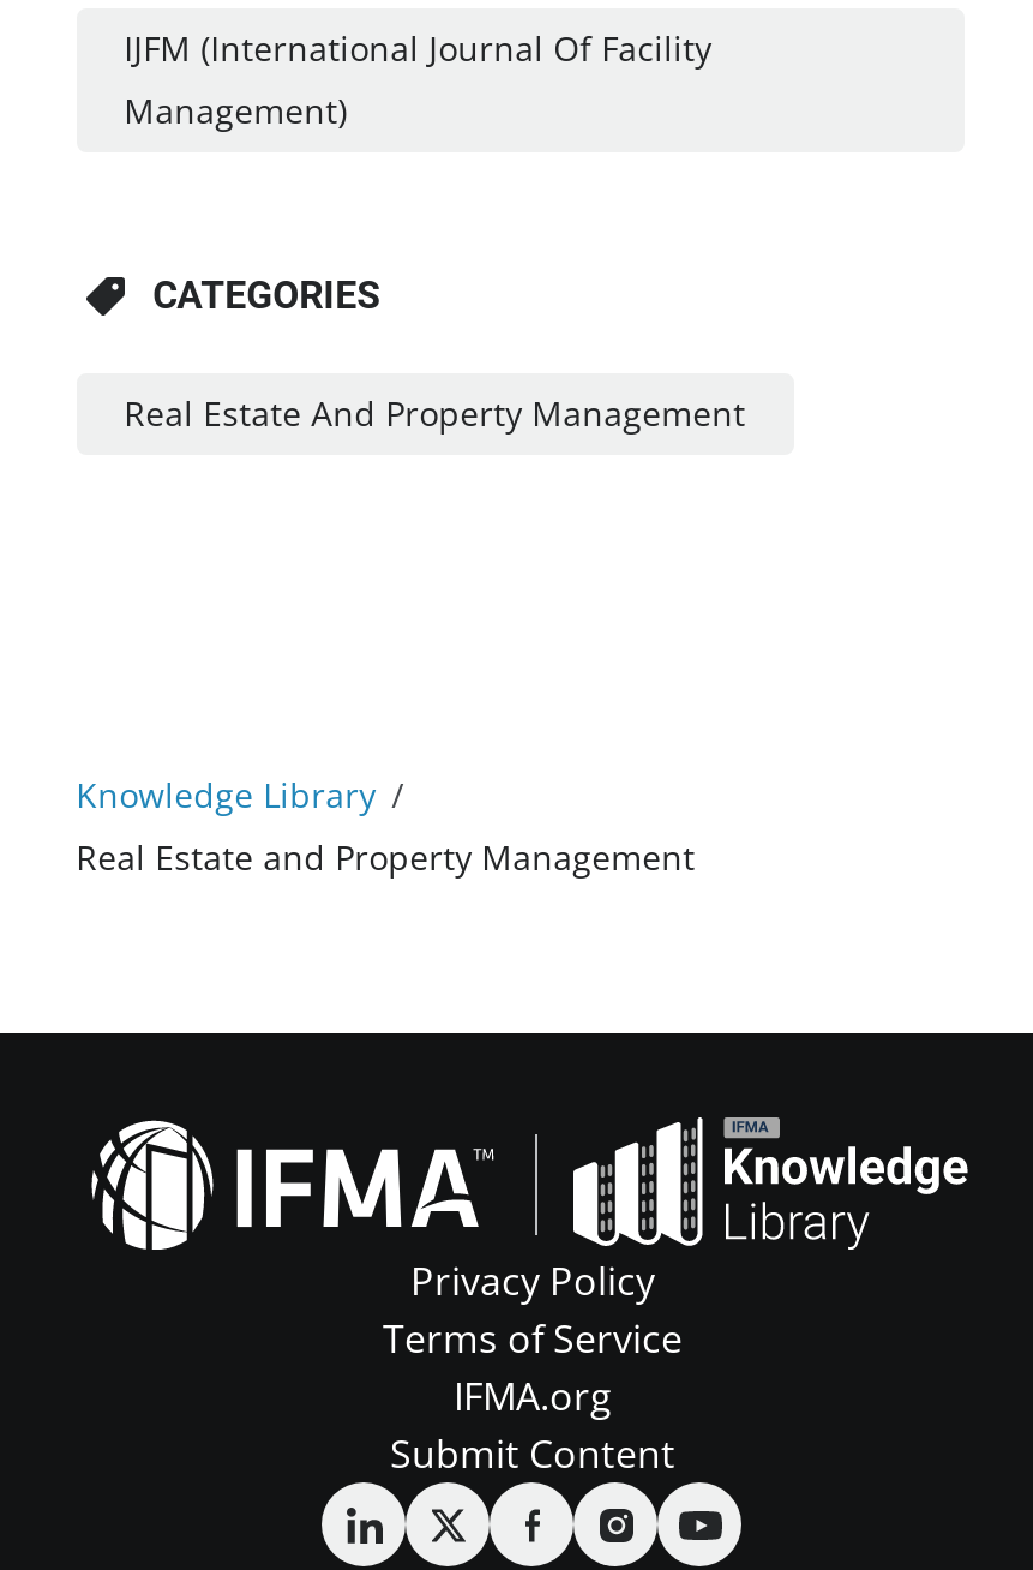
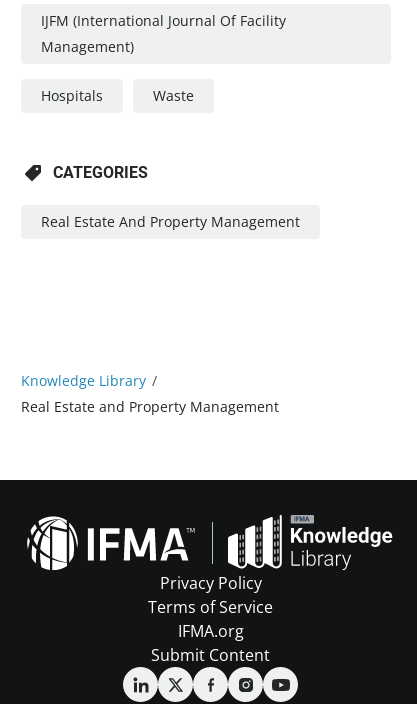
+ Hospitals
+ Waste
